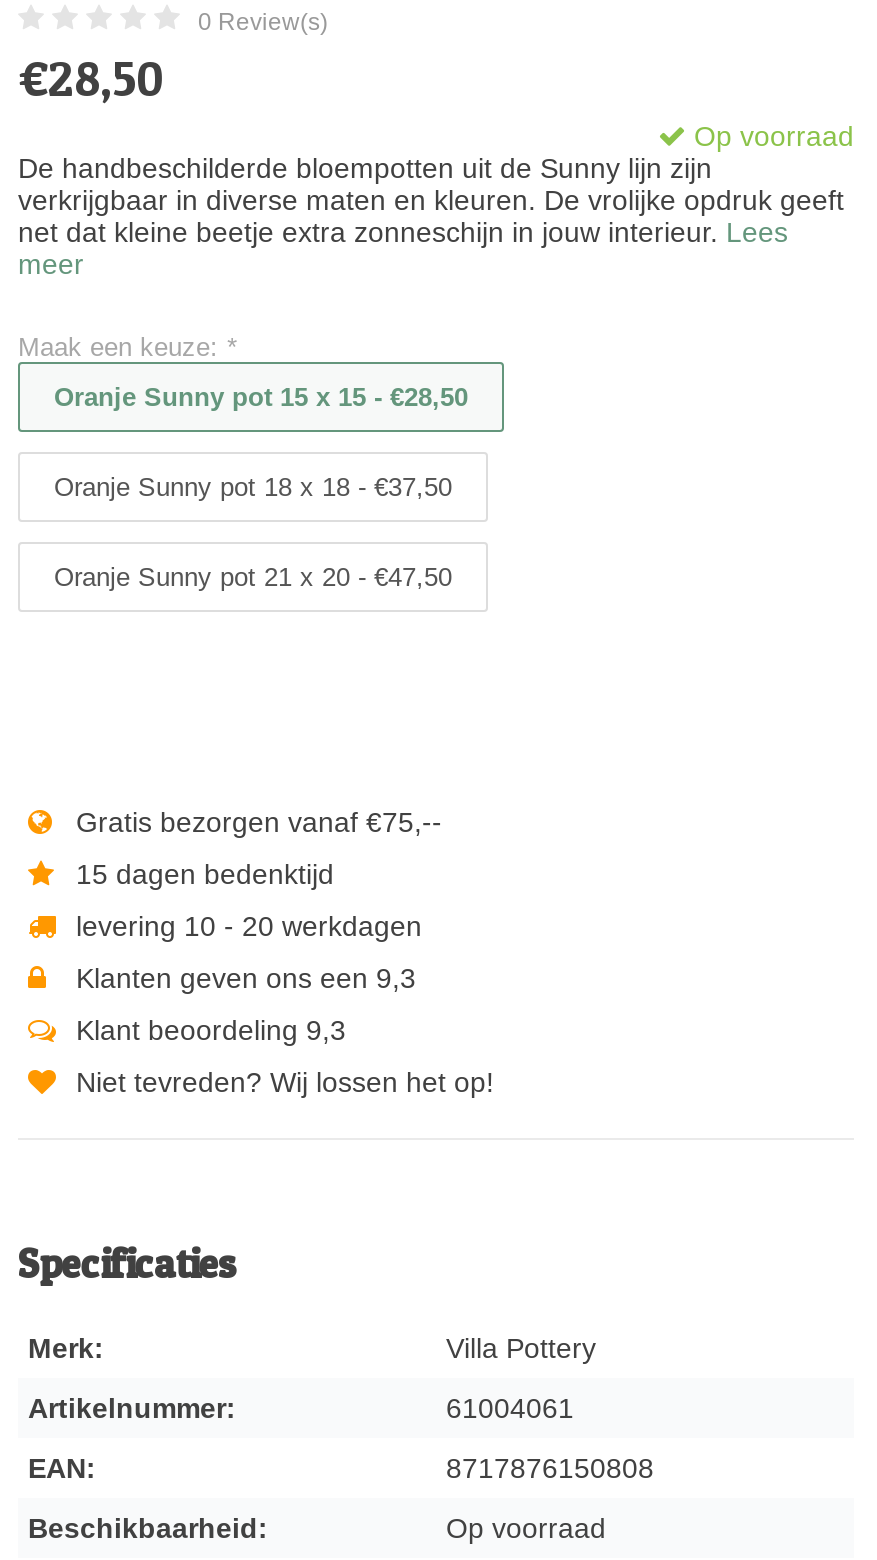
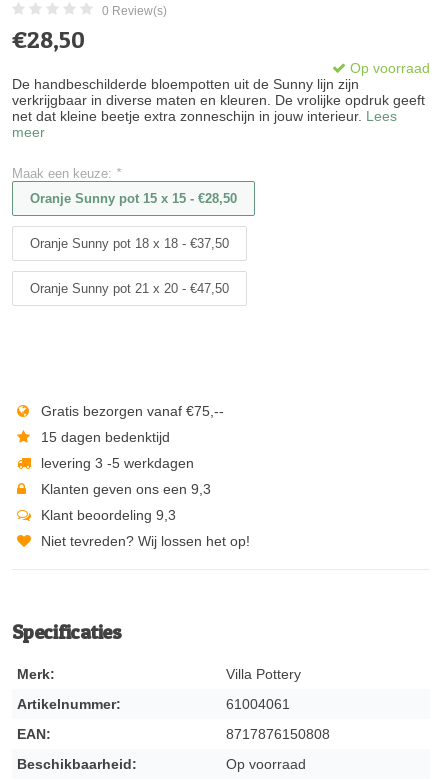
- levering 10 - 20 werkdagen
+ levering 3 -5 werkdagen
